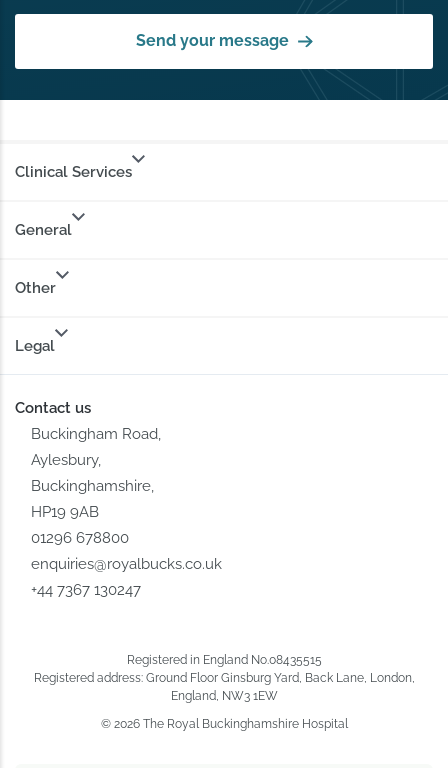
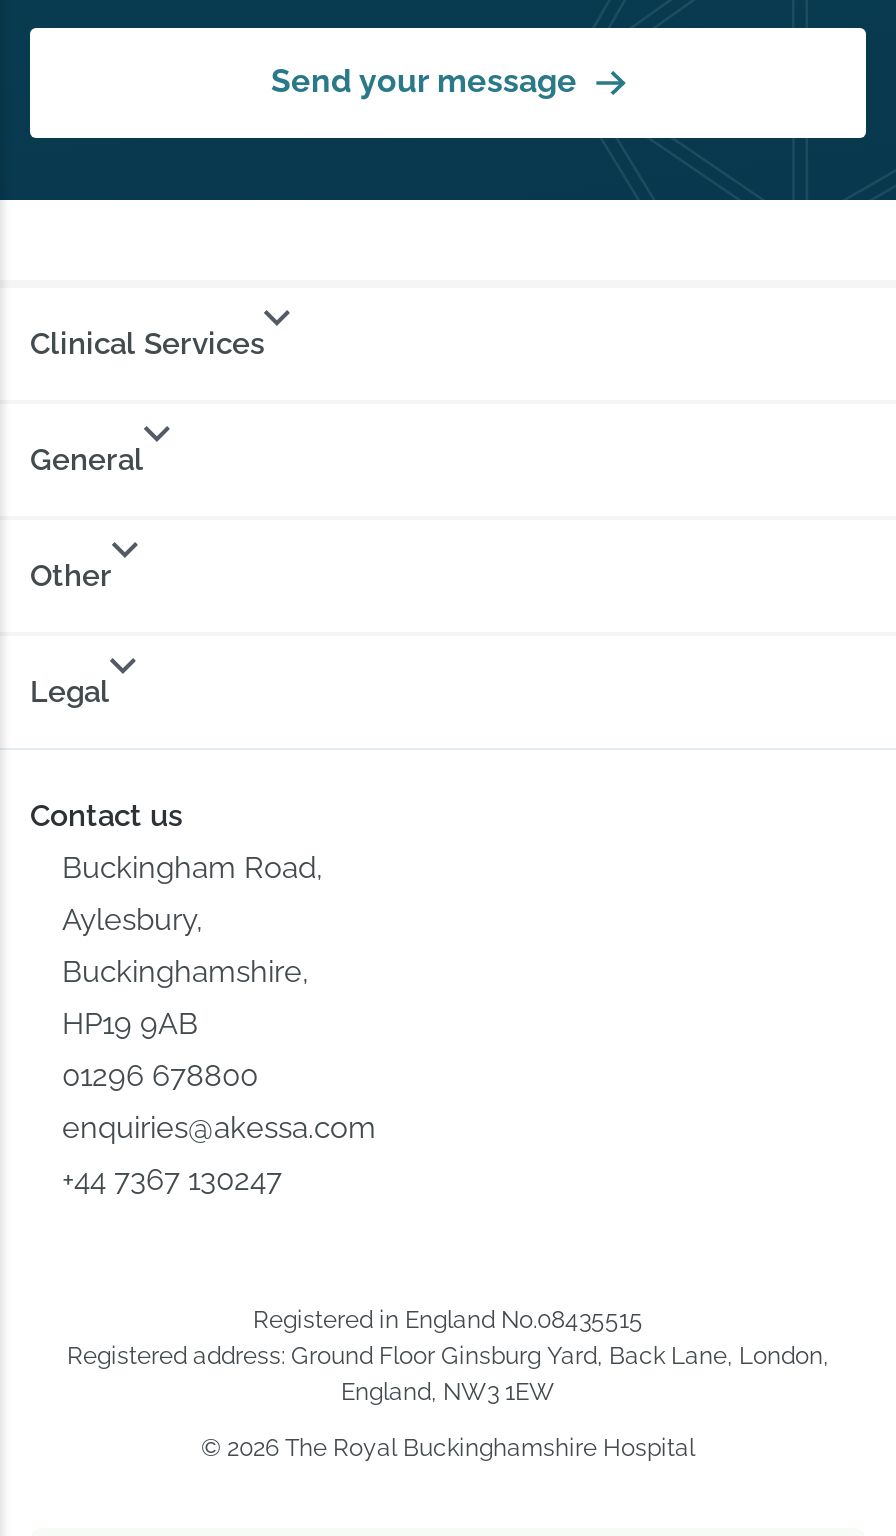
- enquiries@royalbucks.co.uk
+ enquiries@akessa.com
